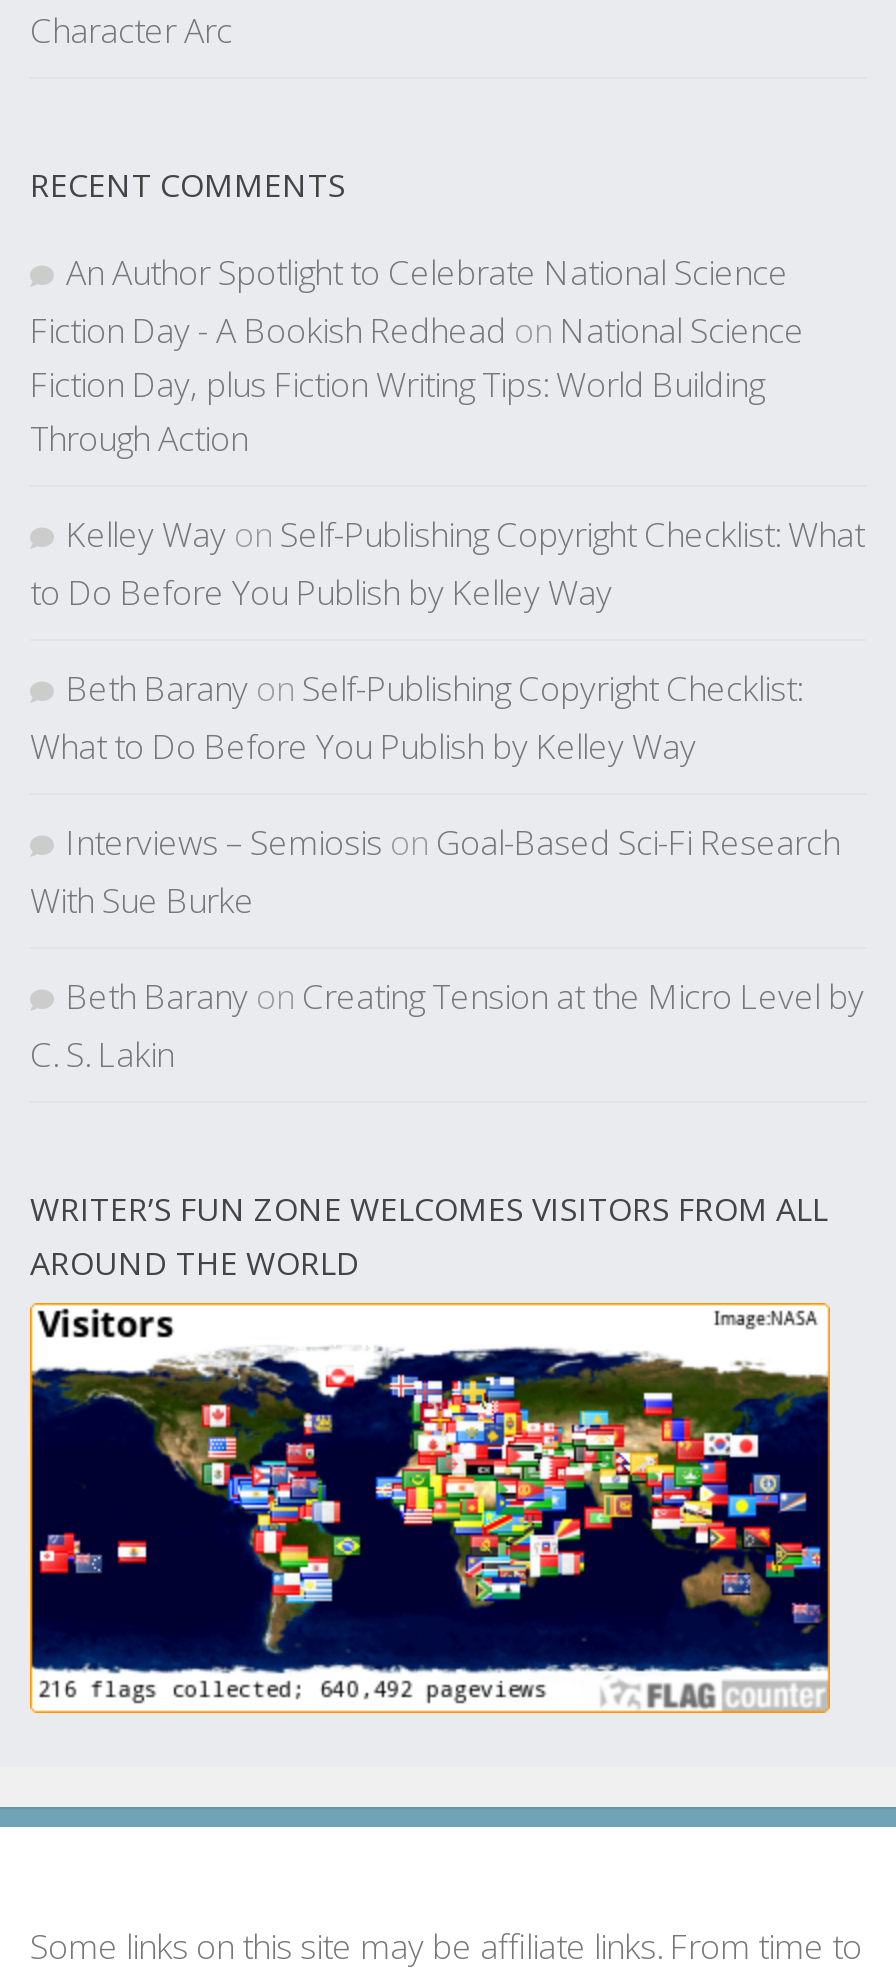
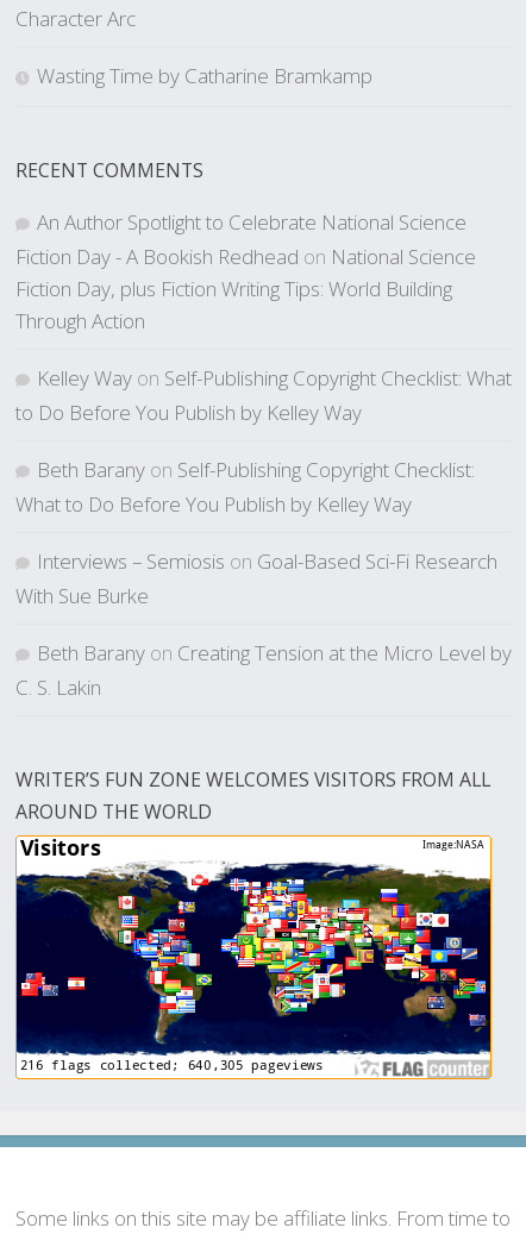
+ Wasting Time by Catharine Bramkamp
